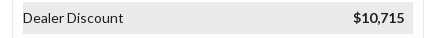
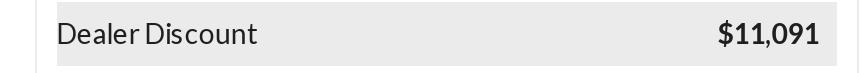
- $10,715
+ $11,091
